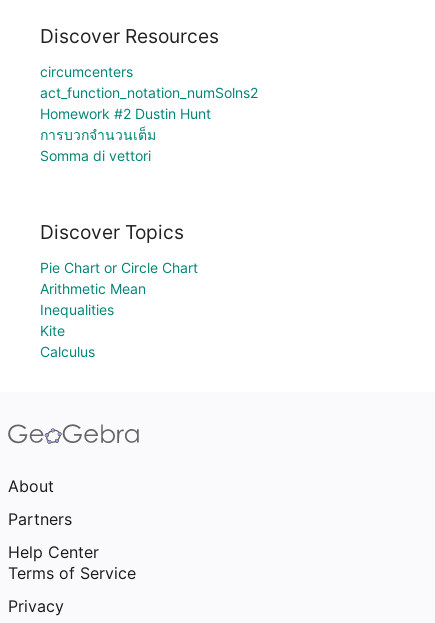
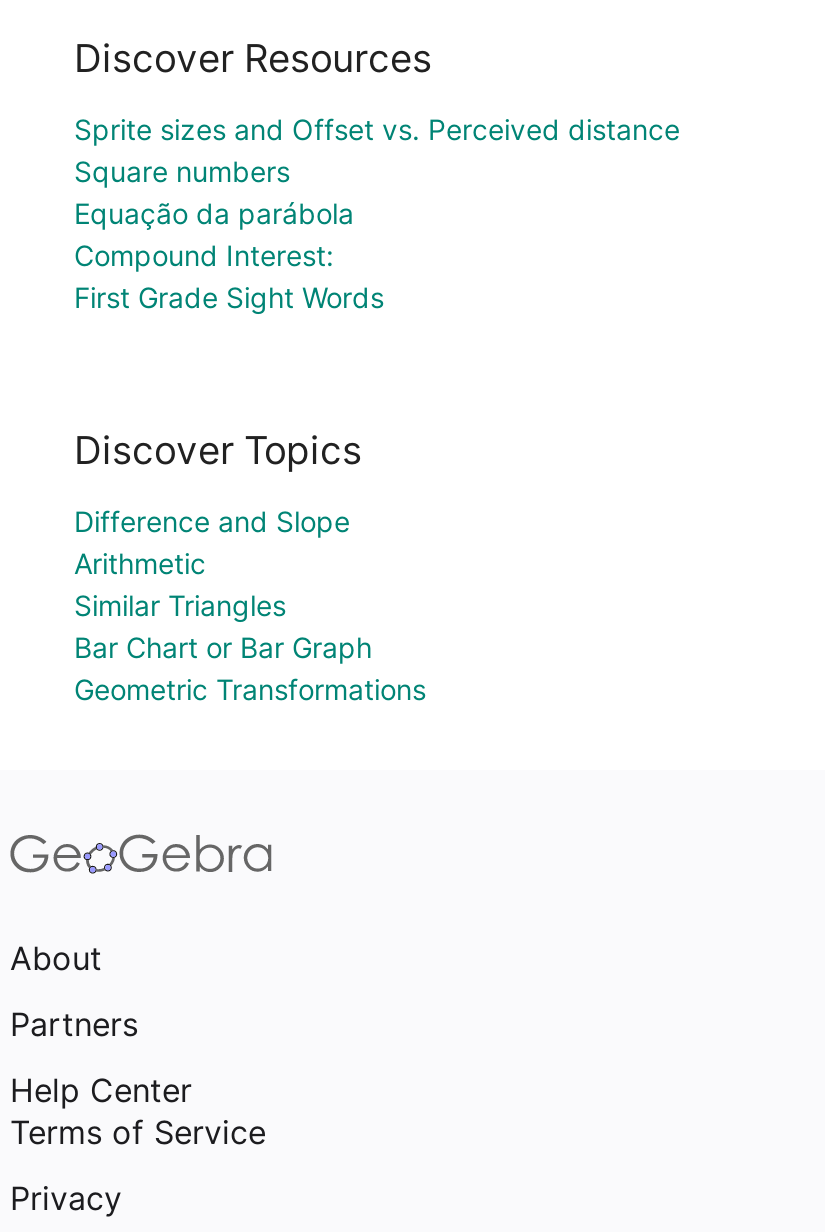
- circumcenters
- act_function_notation_numSolns2
- Homework #2 Dustin Hunt
- การบวกจำนวนเต็ม
- Somma di vettori
+ Sprite sizes and Offset vs. Perceived distance
+ Square numbers
+ Equação da parábola
+ Compound Interest:
+ First Grade Sight Words

- Pie Chart or Circle Chart
- Arithmetic Mean
- Inequalities
- Kite
- Calculus
+ Difference and Slope
+ Arithmetic
+ Similar Triangles
+ Bar Chart or Bar Graph
+ Geometric Transformations
